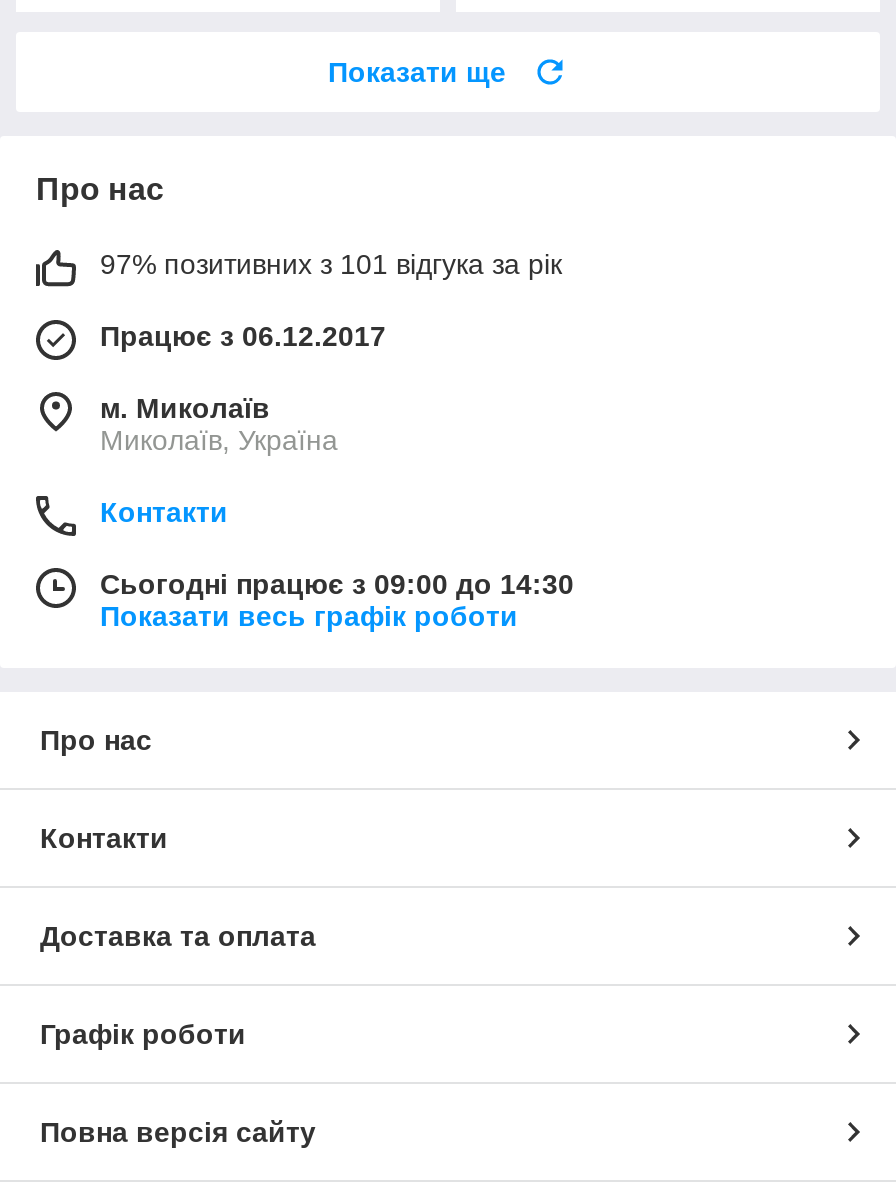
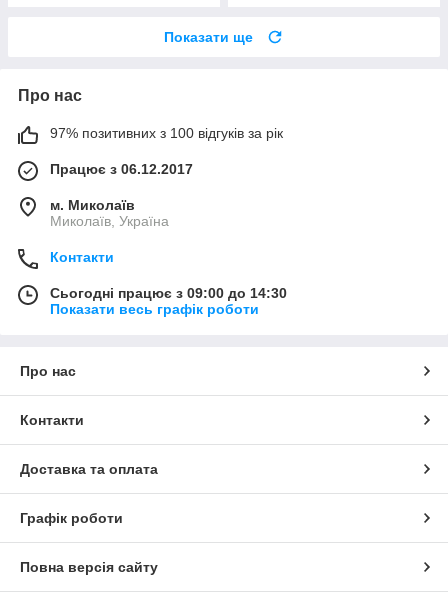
- 97% позитивних з 101 відгука за рік
+ 97% позитивних з 100 відгуків за рік
